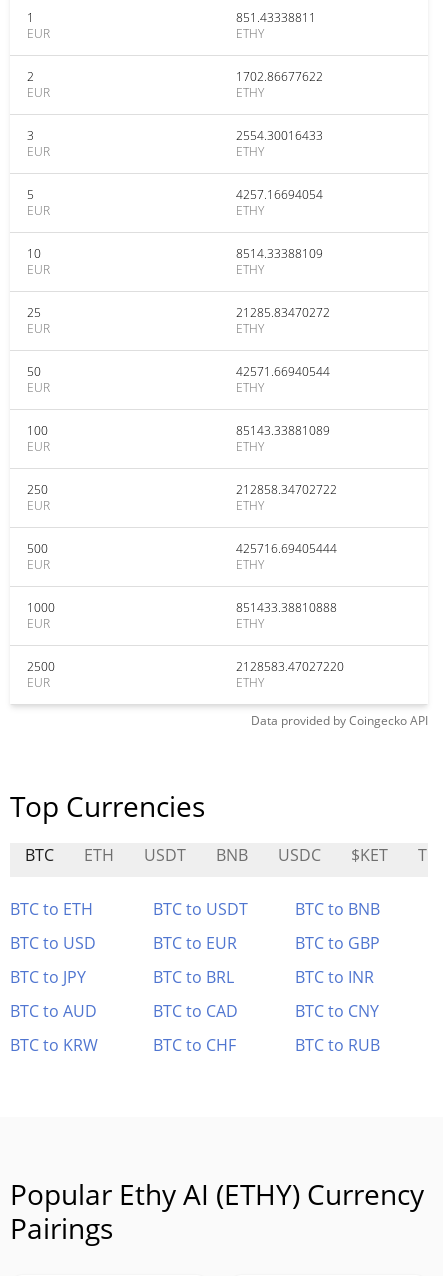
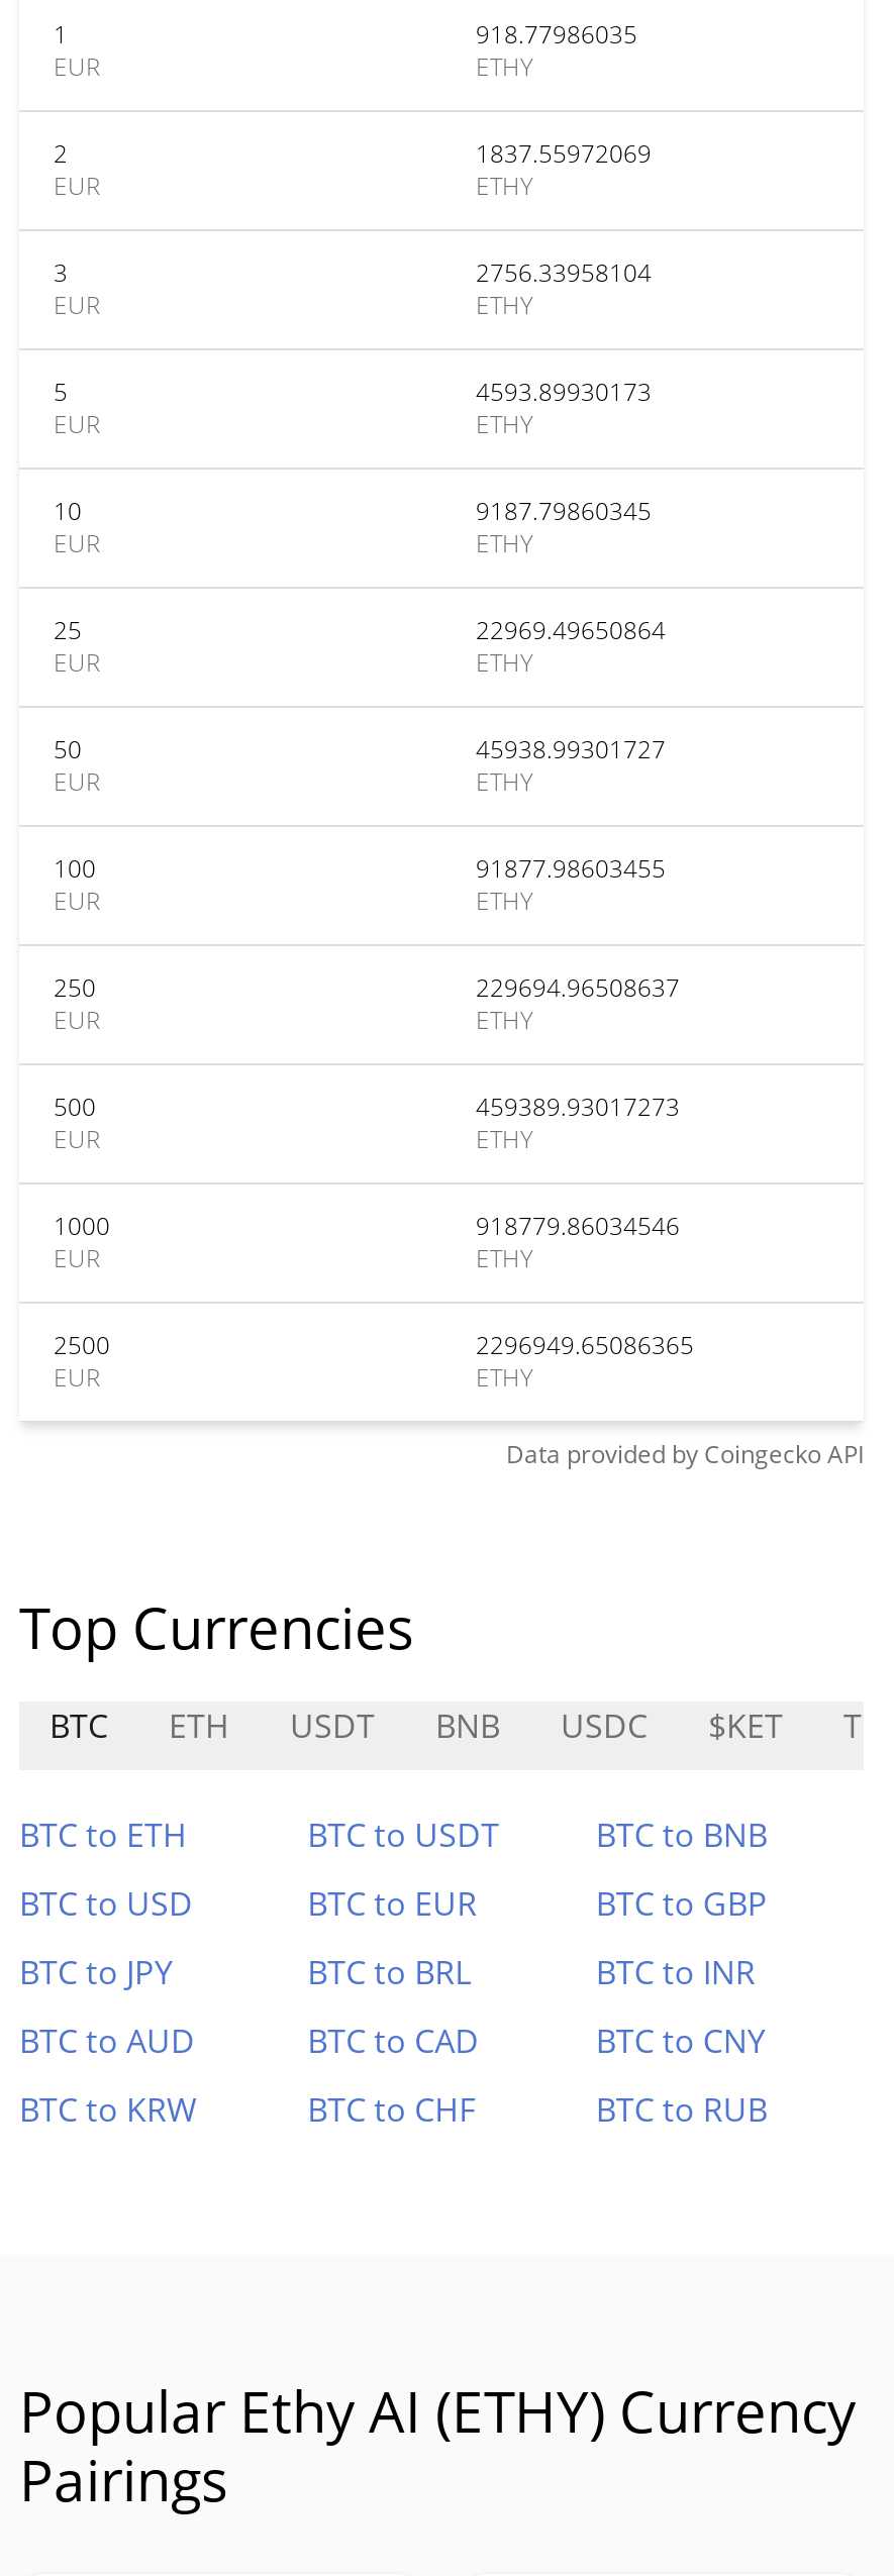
- 851.43338811
+ 918.77986035

- 1702.86677622
+ 1837.55972069

- 2554.30016433
+ 2756.33958104

- 4257.16694054
+ 4593.89930173

- 8514.33388109
+ 9187.79860345

- 21285.83470272
+ 22969.49650864

- 42571.66940544
+ 45938.99301727

- 85143.33881089
+ 91877.98603455

- 212858.34702722
+ 229694.96508637

- 425716.69405444
+ 459389.93017273

- 851433.38810888
+ 918779.86034546

- 2128583.47027220
+ 2296949.65086365
